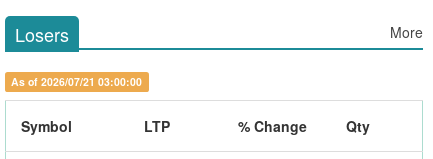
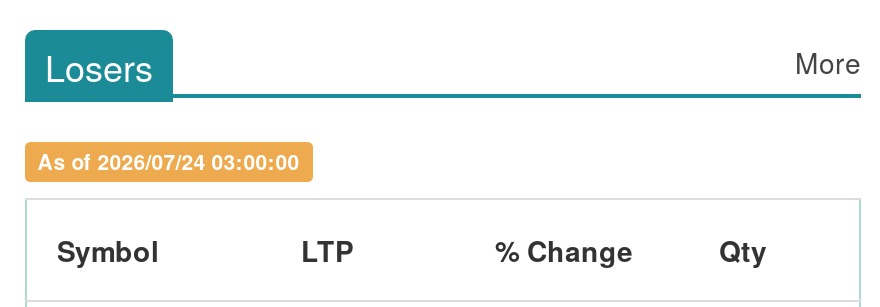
- As of 2026/07/21 03:00:00
+ As of 2026/07/24 03:00:00
